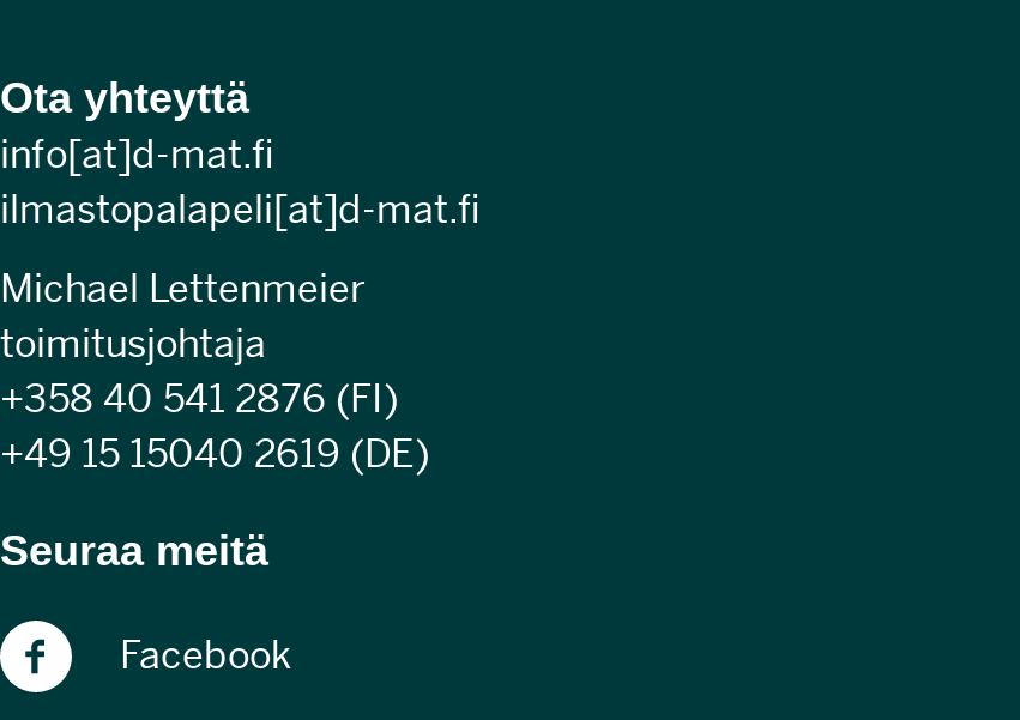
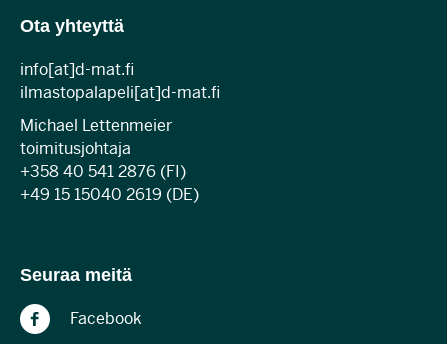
- [image]
+ [image]
